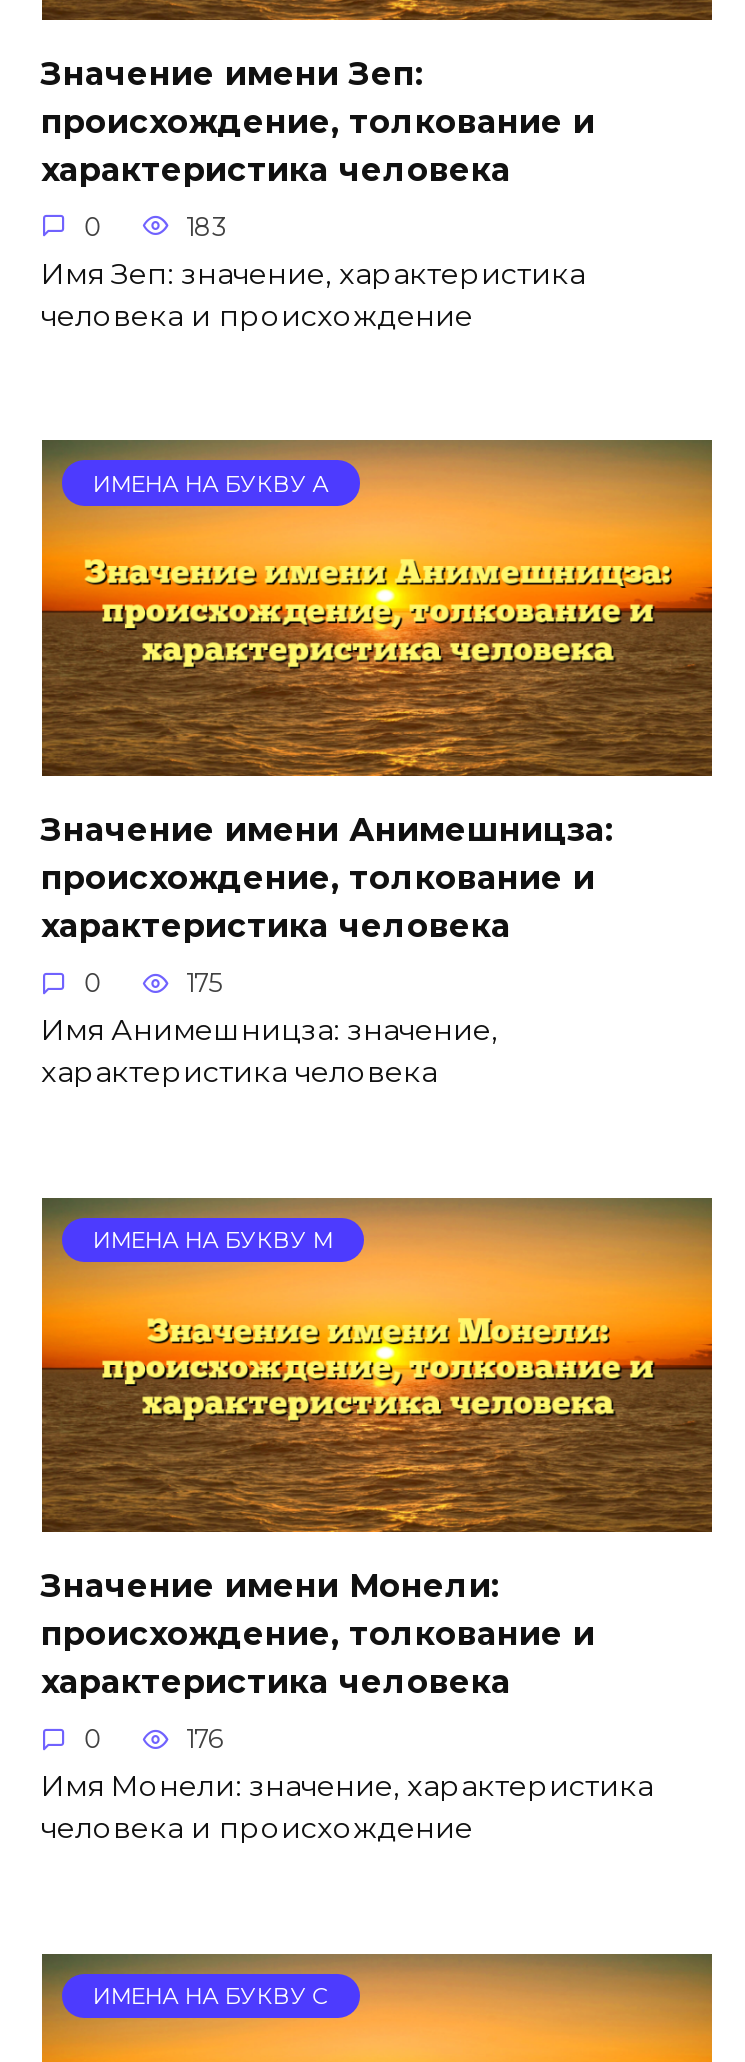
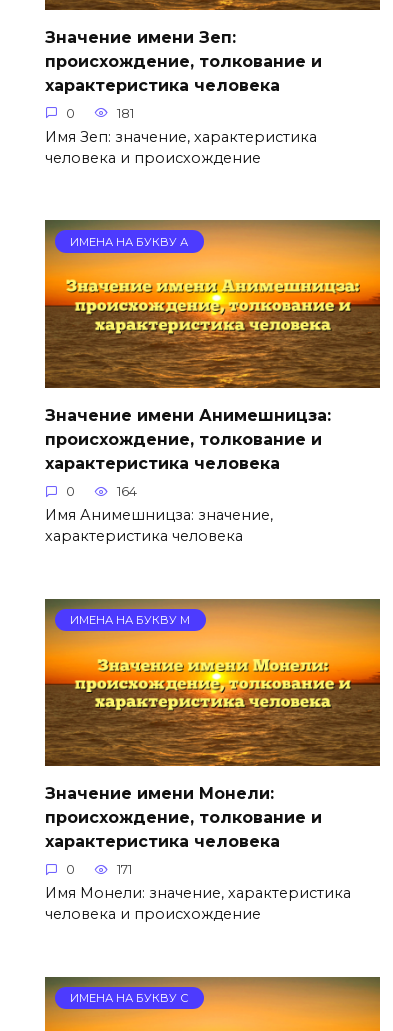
- 183
+ 181

- 175
+ 164

- 176
+ 171
